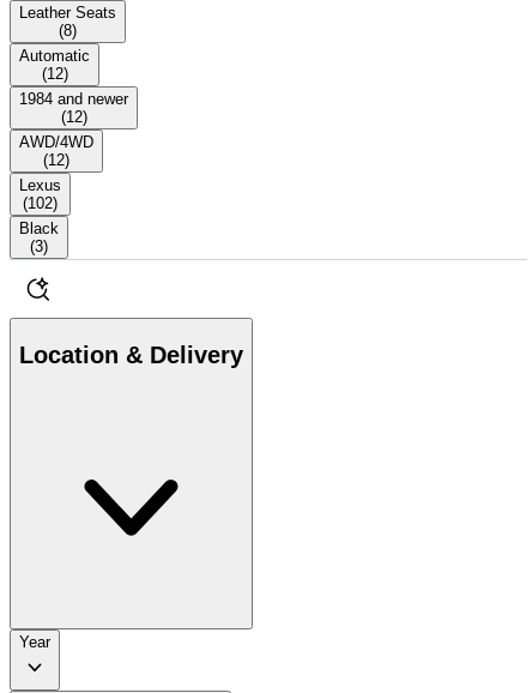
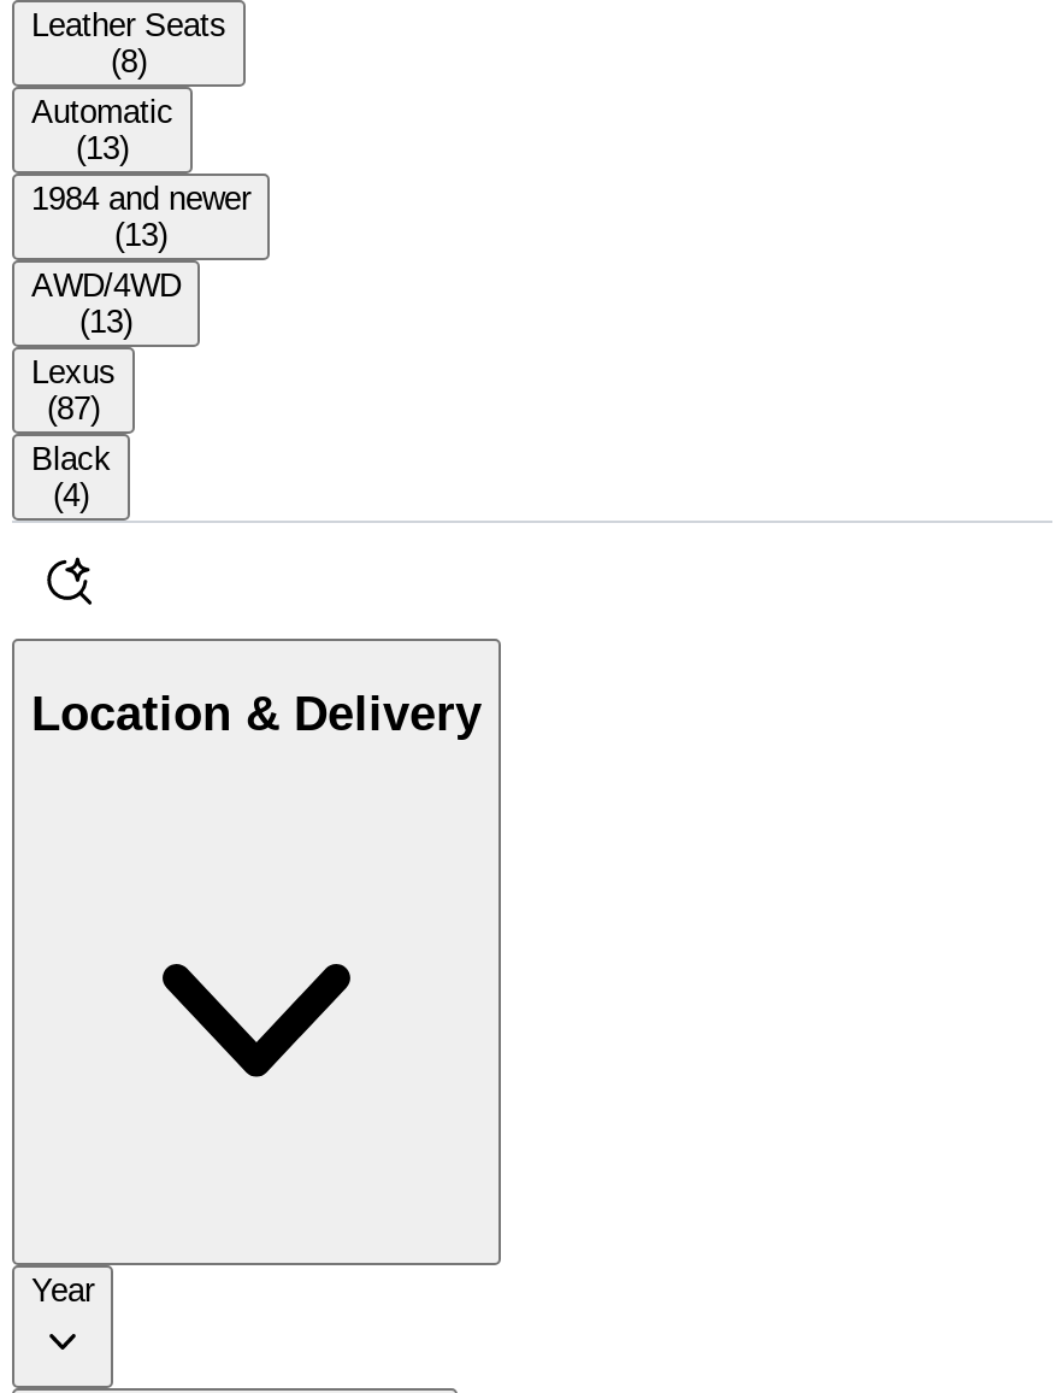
- (12)
+ (13)

- (12)
+ (13)

- (12)
+ (13)

- (102)
+ (87)

- (3)
+ (4)
